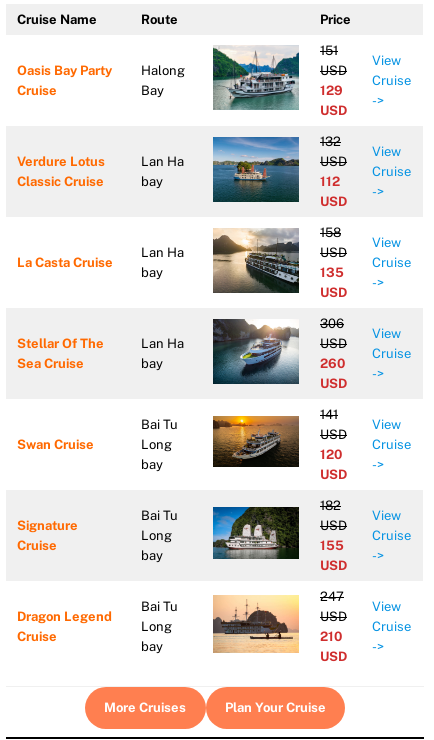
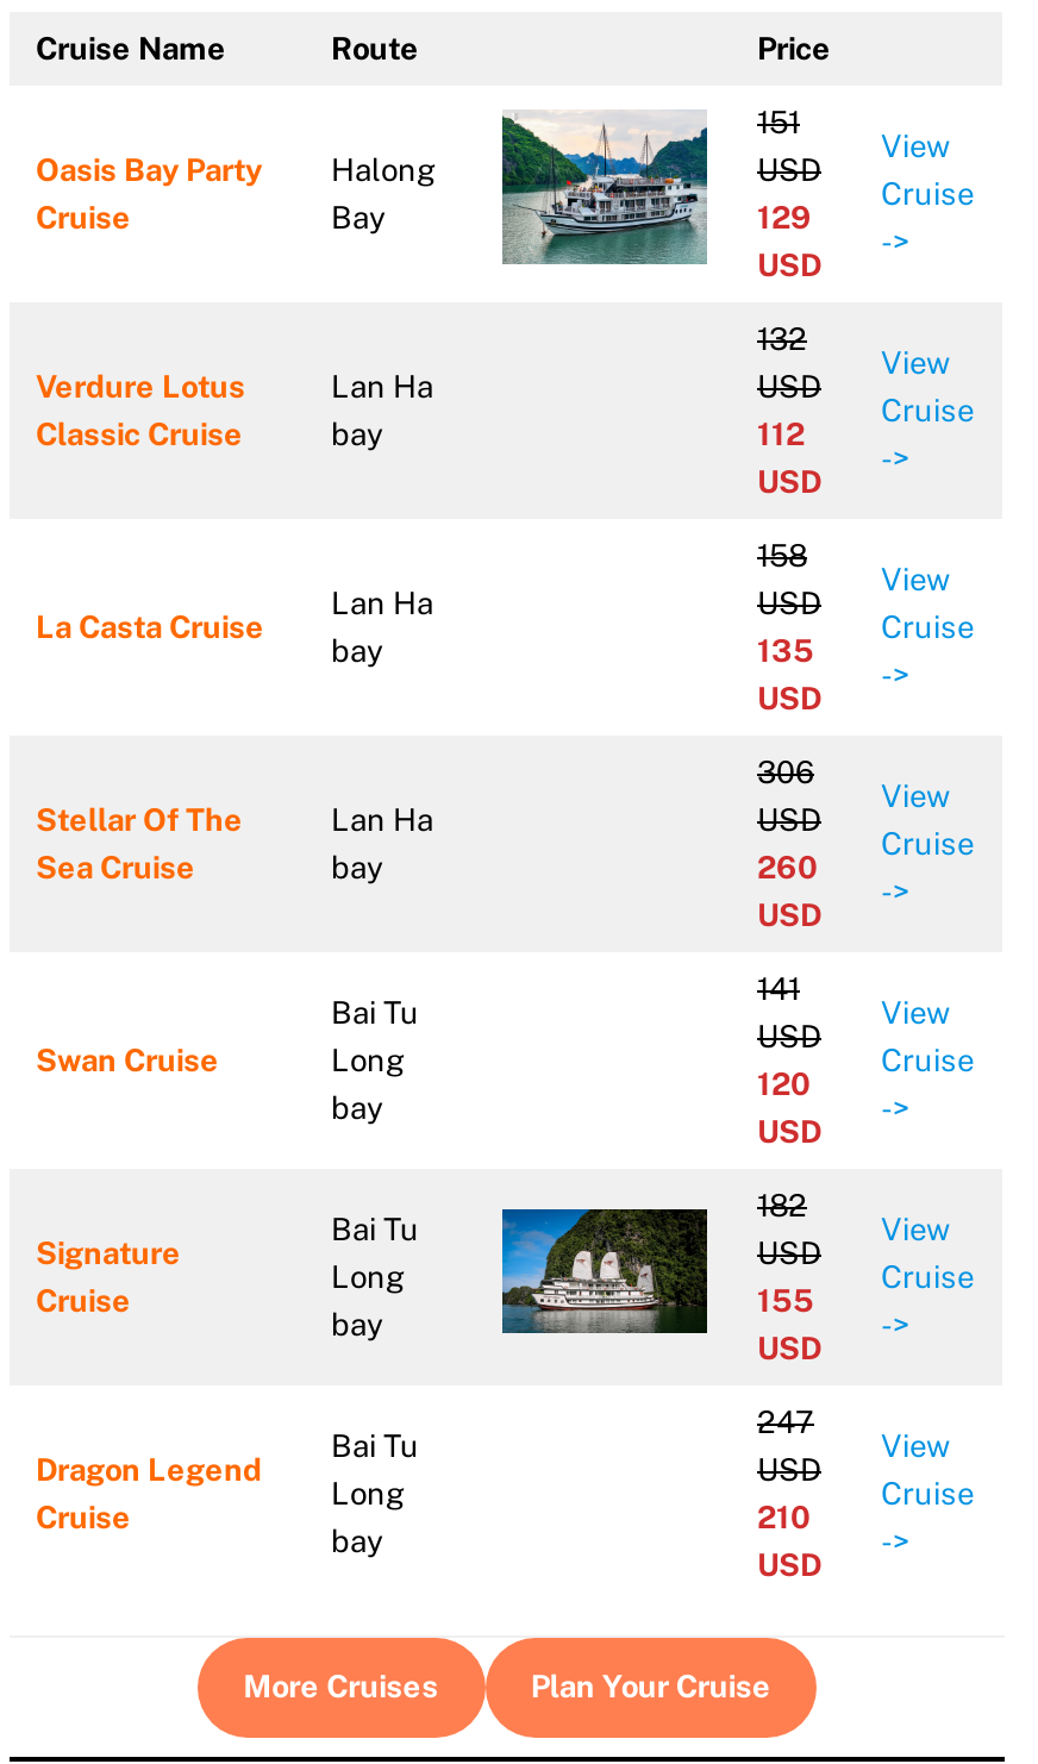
- [image]

- [image]

- [image]

- [image]

- [image]
